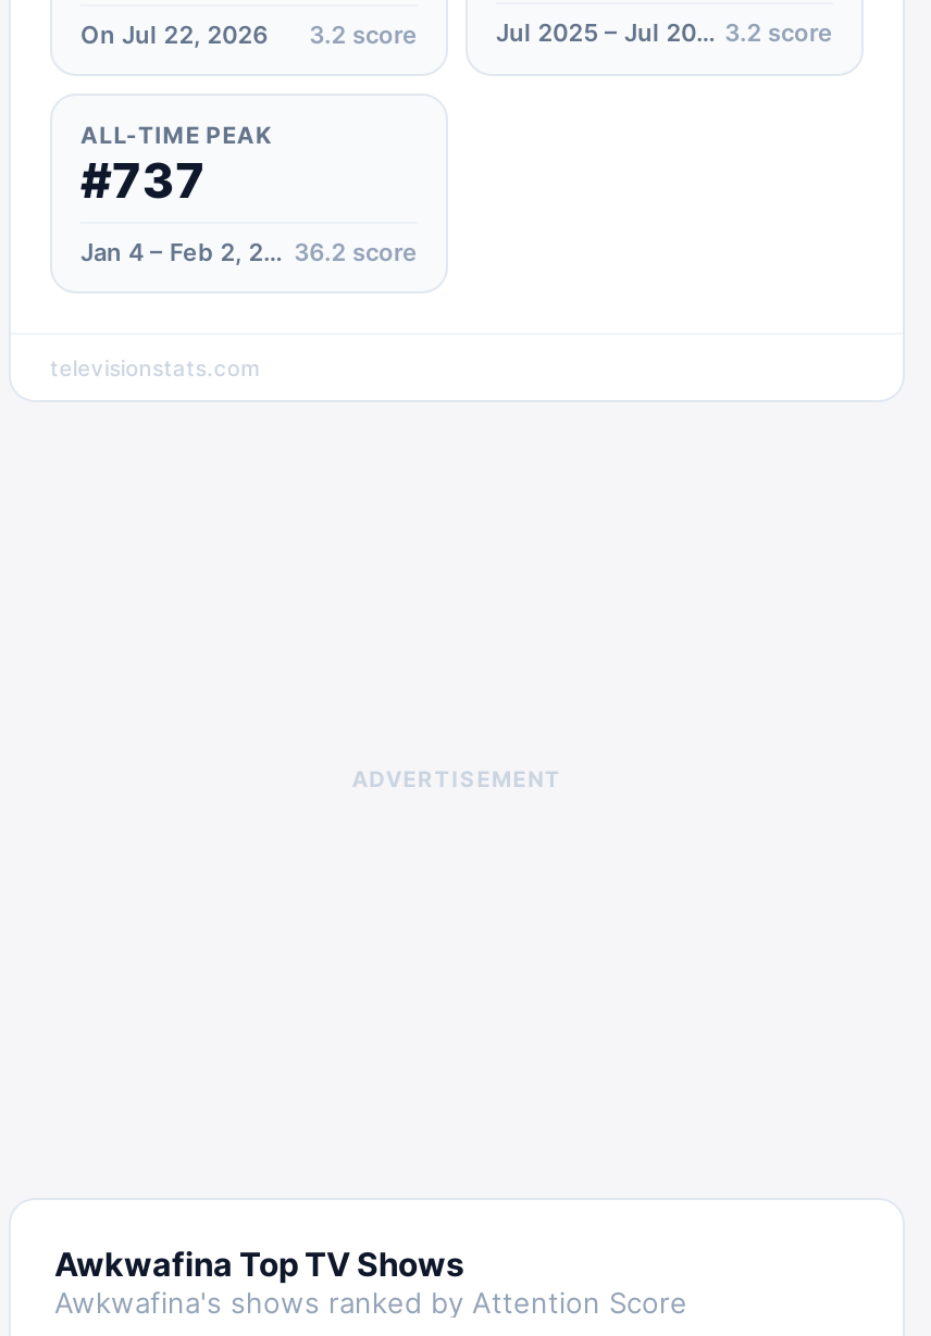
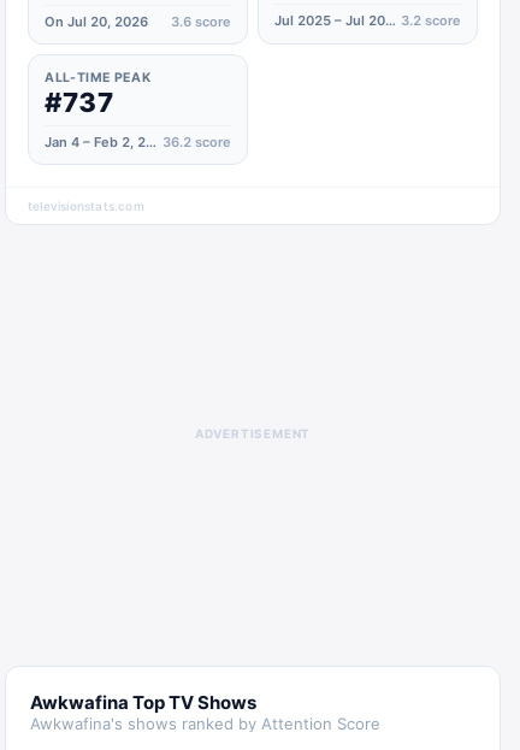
- On Jul 22, 2026
+ On Jul 20, 2026

- 3.2 score
+ 3.6 score
